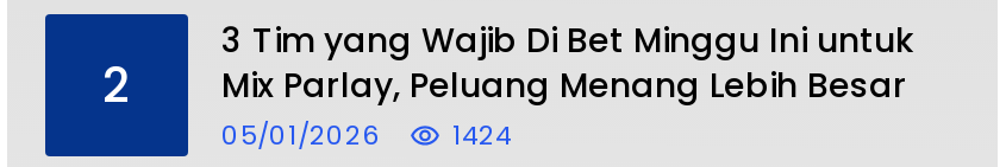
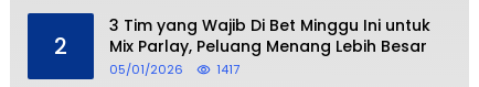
- 05/01/2026 1424
+ 05/01/2026 1417
